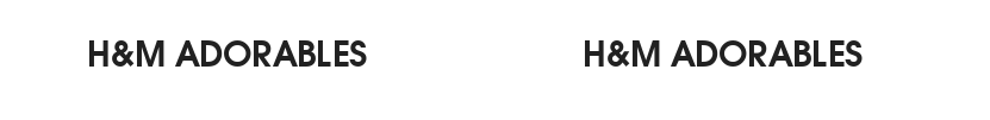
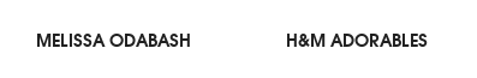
- H&M ADORABLES
+ MELISSA ODABASH
